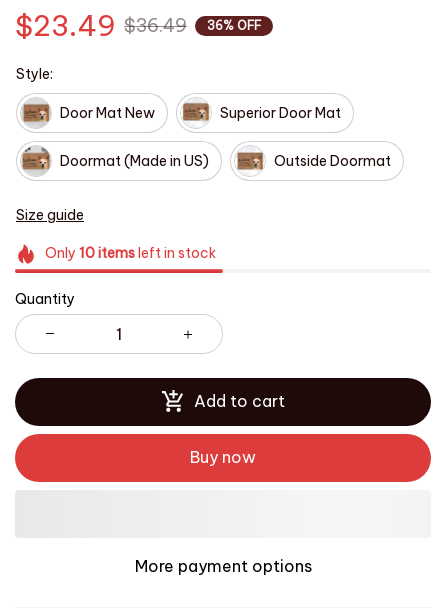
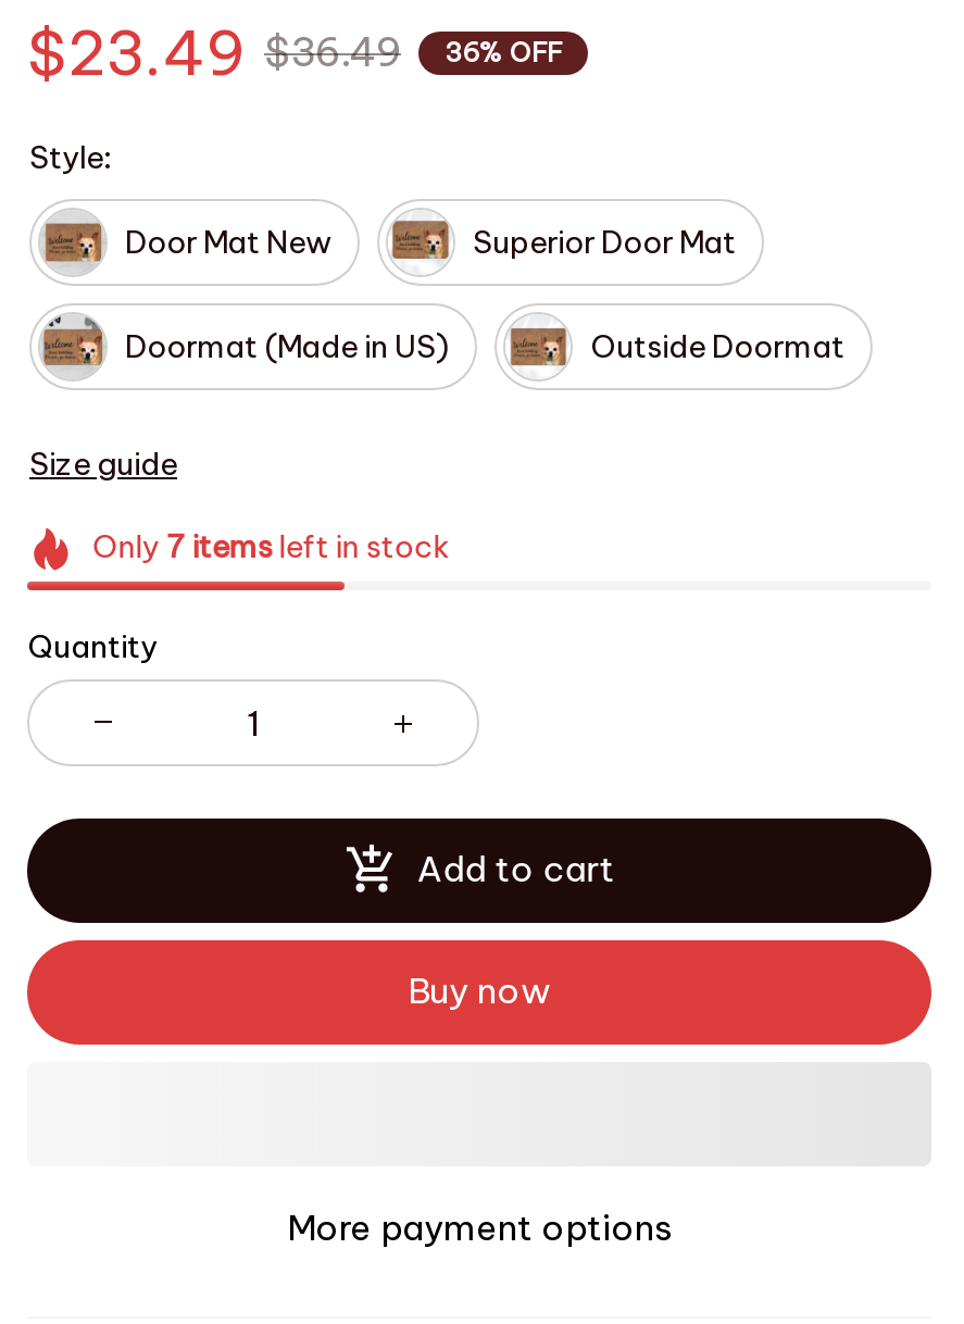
- Only 10 items left in stock
+ Only 7 items left in stock
